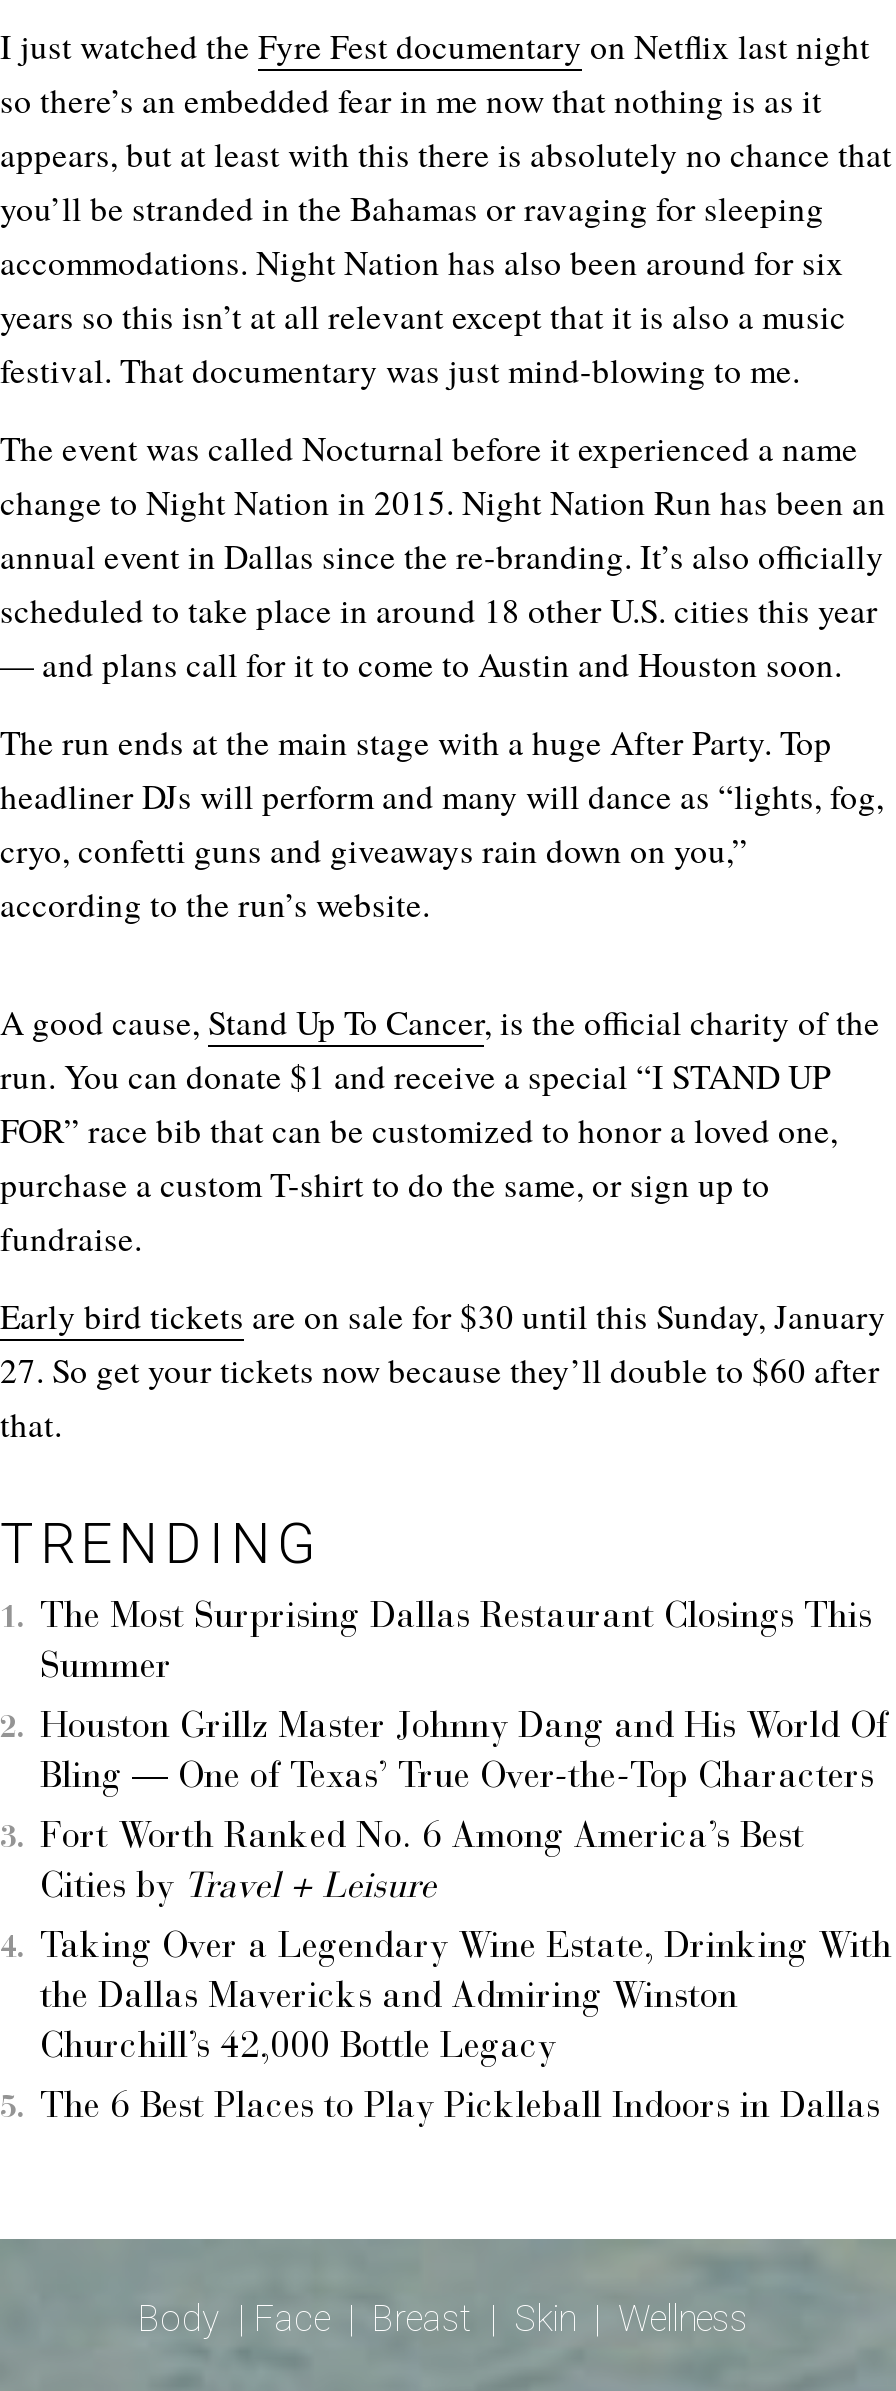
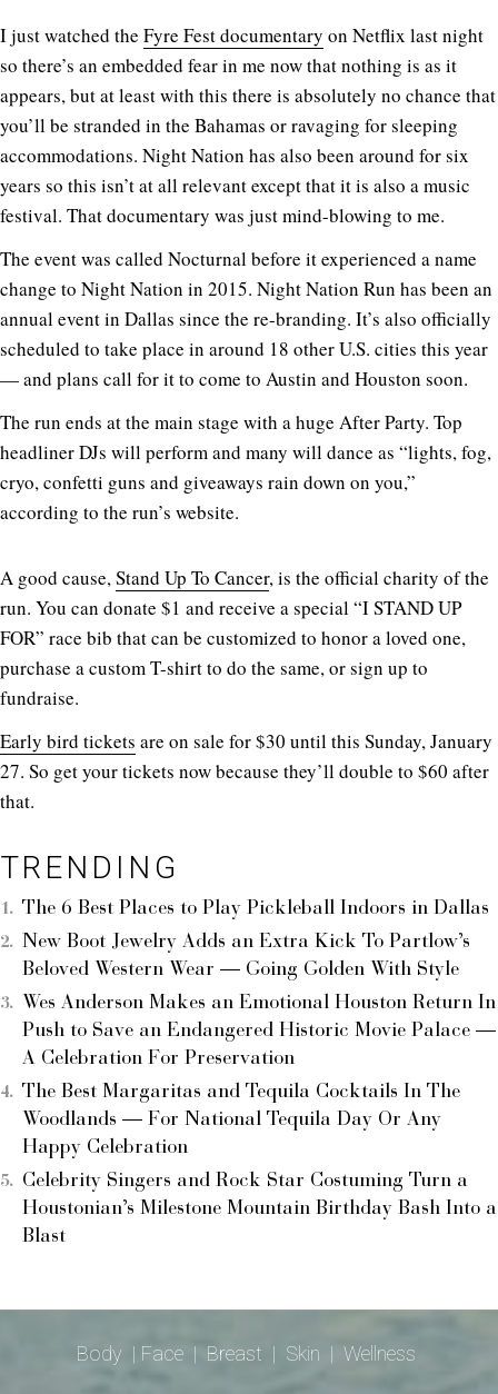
- The Most Surprising Dallas Restaurant Closings This
- Summer
- Houston Grillz Master Johnny Dang and His World Of
- Bling — One of Texas’ True Over-the-Top Characters
- Fort Worth Ranked No. 6 Among America’s Best
- Cities by Travel + Leisure
- Taking Over a Legendary Wine Estate, Drinking With
- the Dallas Mavericks and Admiring Winston
- Churchill’s 42,000 Bottle Legacy

moved up: The 6 Best Places to Play Pickleball Indoors in Dallas

+ New Boot Jewelry Adds an Extra Kick To Partlow’s
+ Beloved Western Wear — Going Golden With Style
+ Wes Anderson Makes an Emotional Houston Return In
+ Push to Save an Endangered Historic Movie Palace —
+ A Celebration For Preservation
+ The Best Margaritas and Tequila Cocktails In The
+ Woodlands — For National Tequila Day Or Any
+ Happy Celebration
+ Celebrity Singers and Rock Star Costuming Turn a
+ Houstonian’s Milestone Mountain Birthday Bash Into a
+ Blast
